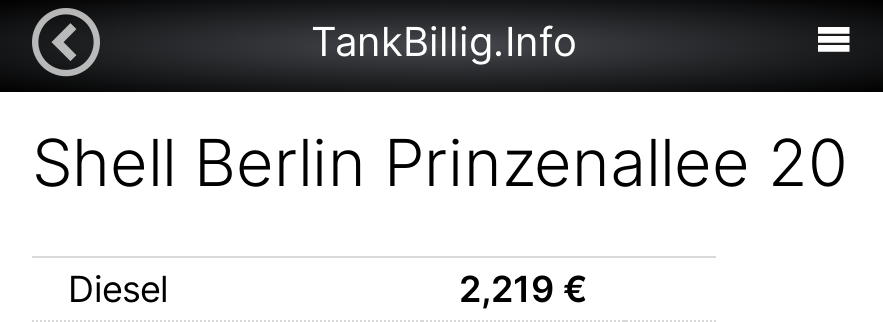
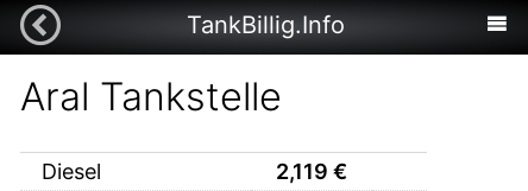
- Shell Berlin Prinzenallee 20
+ Aral Tankstelle

- 2,219 €
+ 2,119 €
